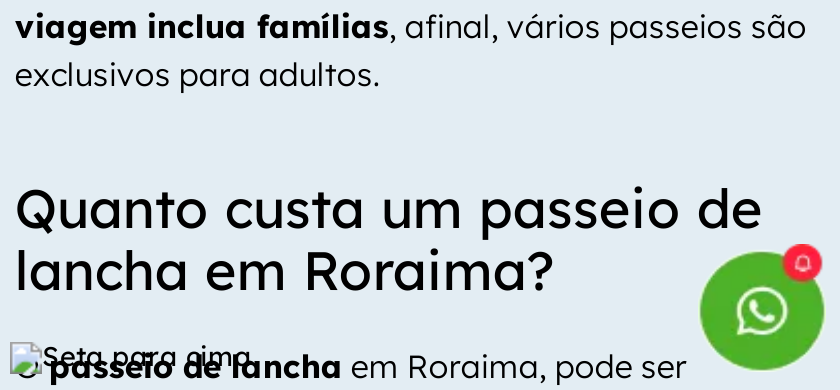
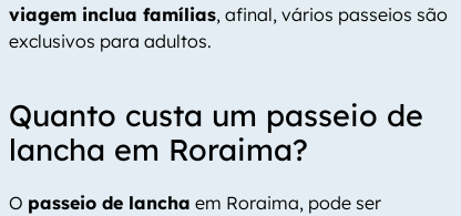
- [image]
